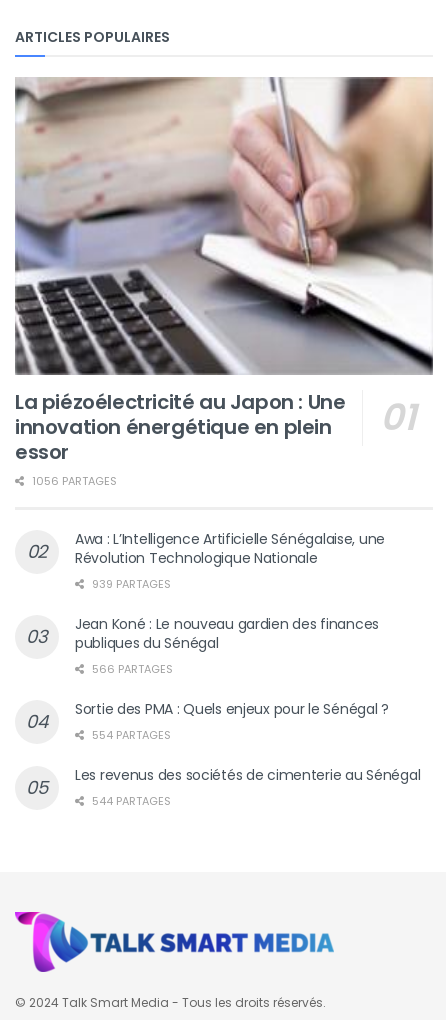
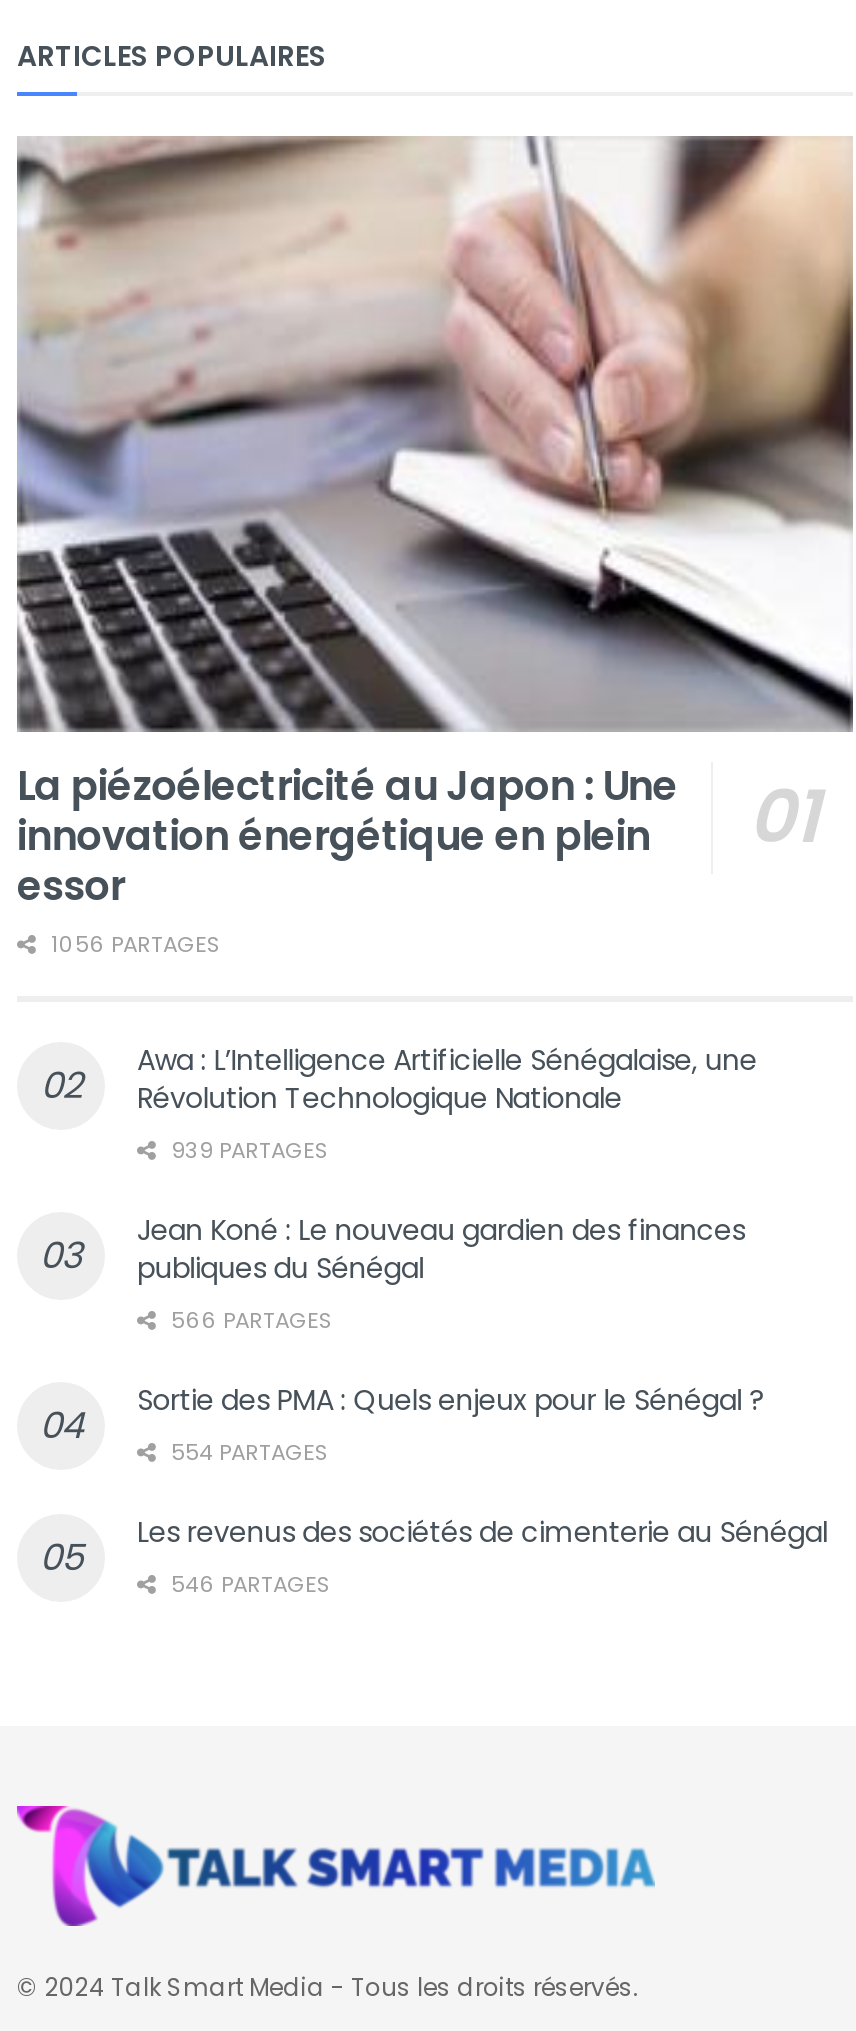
- 544 PARTAGES
+ 546 PARTAGES
